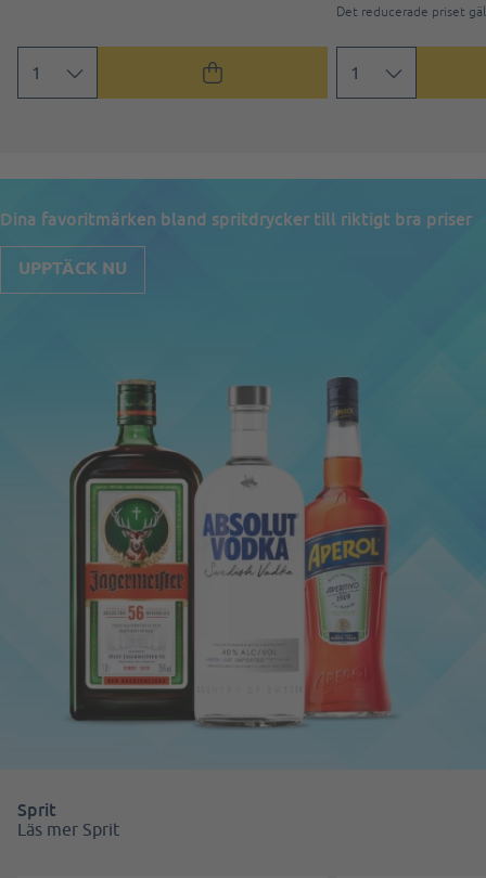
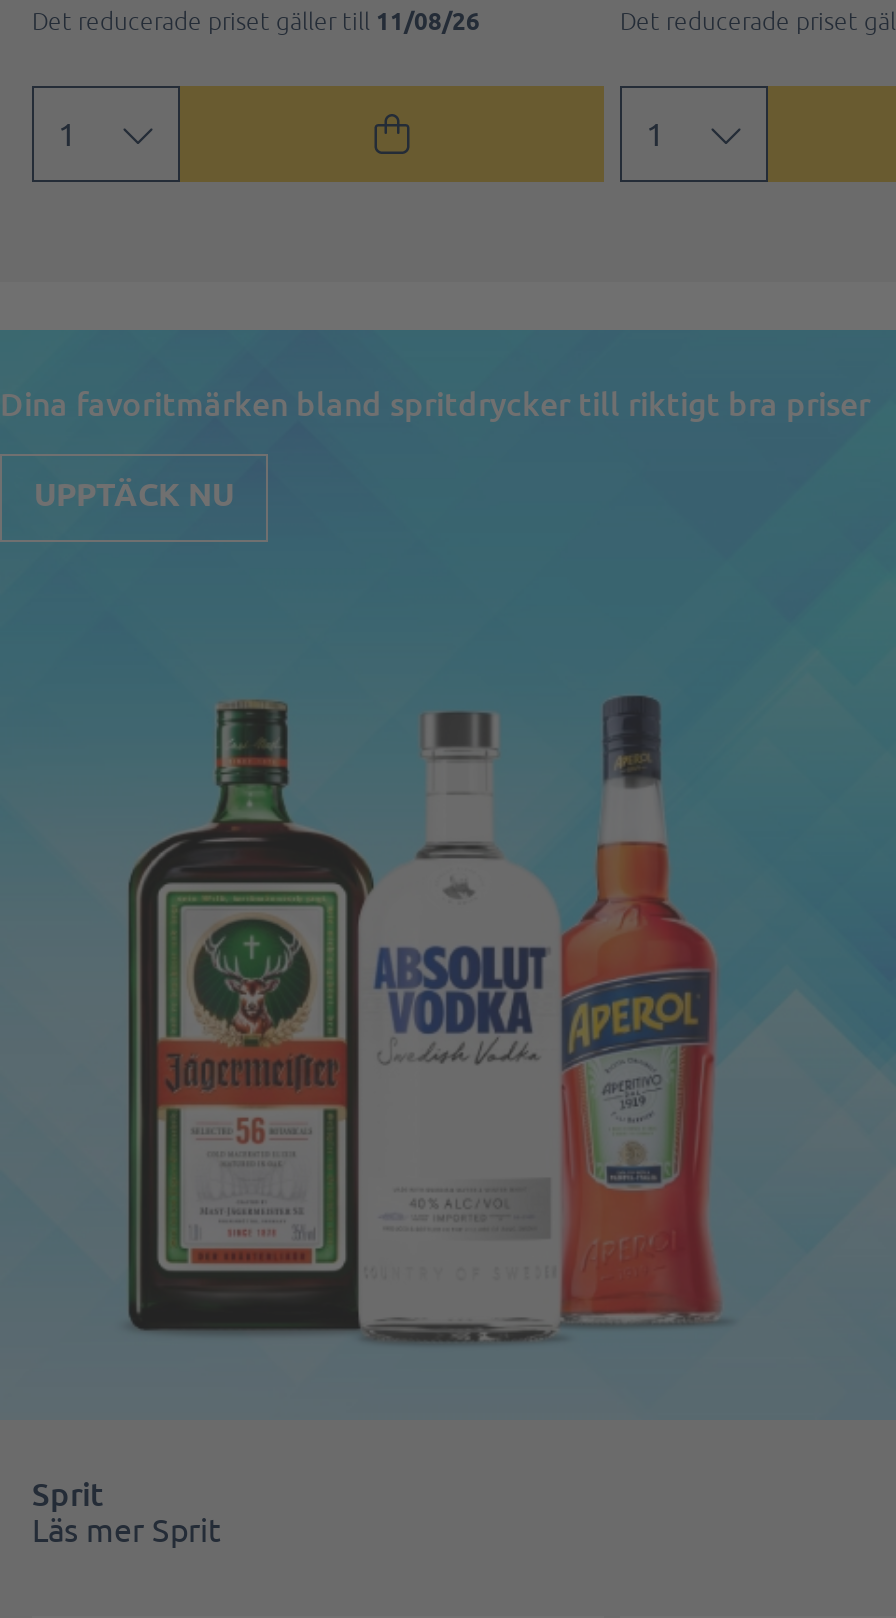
+ Det reducerade priset gäller till 11/08/26
